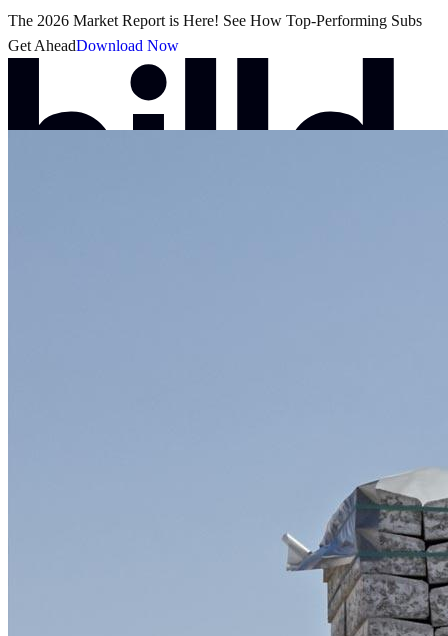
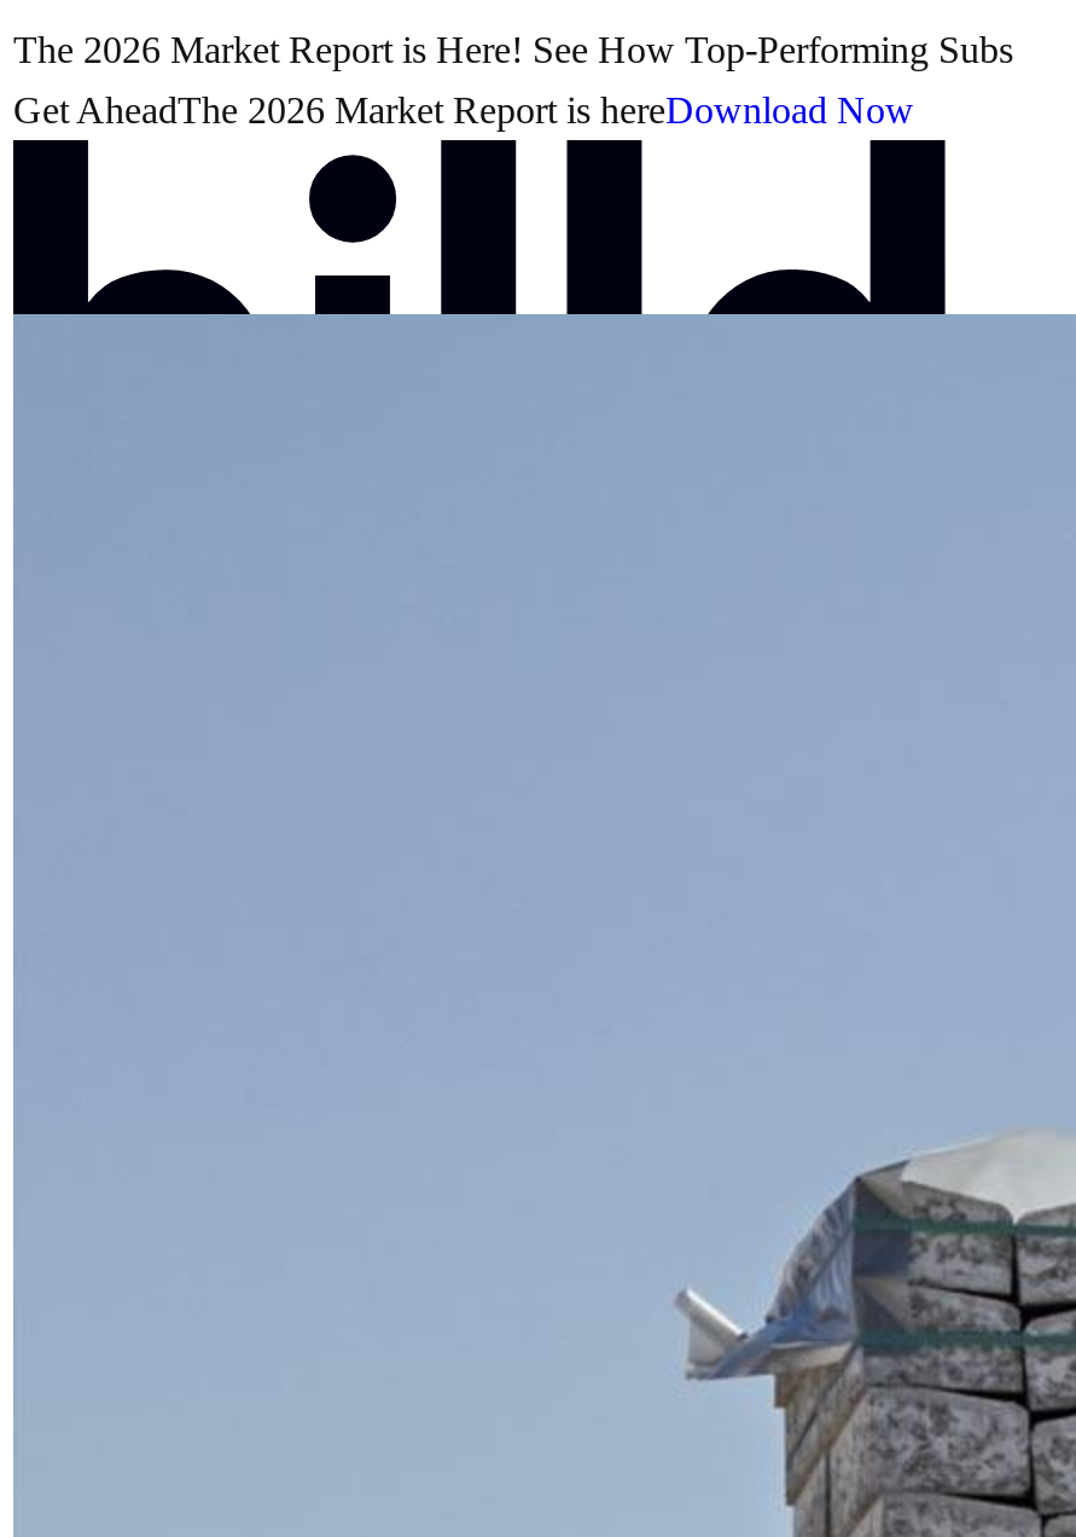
- Get AheadDownload Now
+ Get AheadThe 2026 Market Report is hereDownload Now
